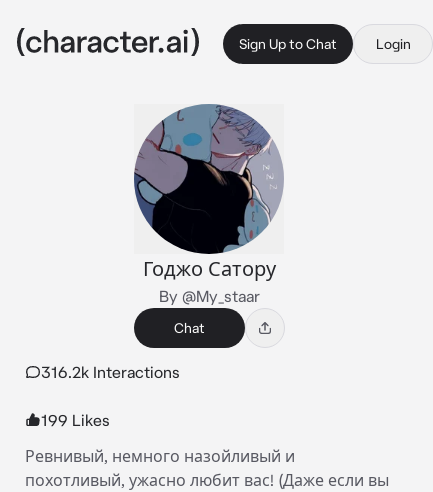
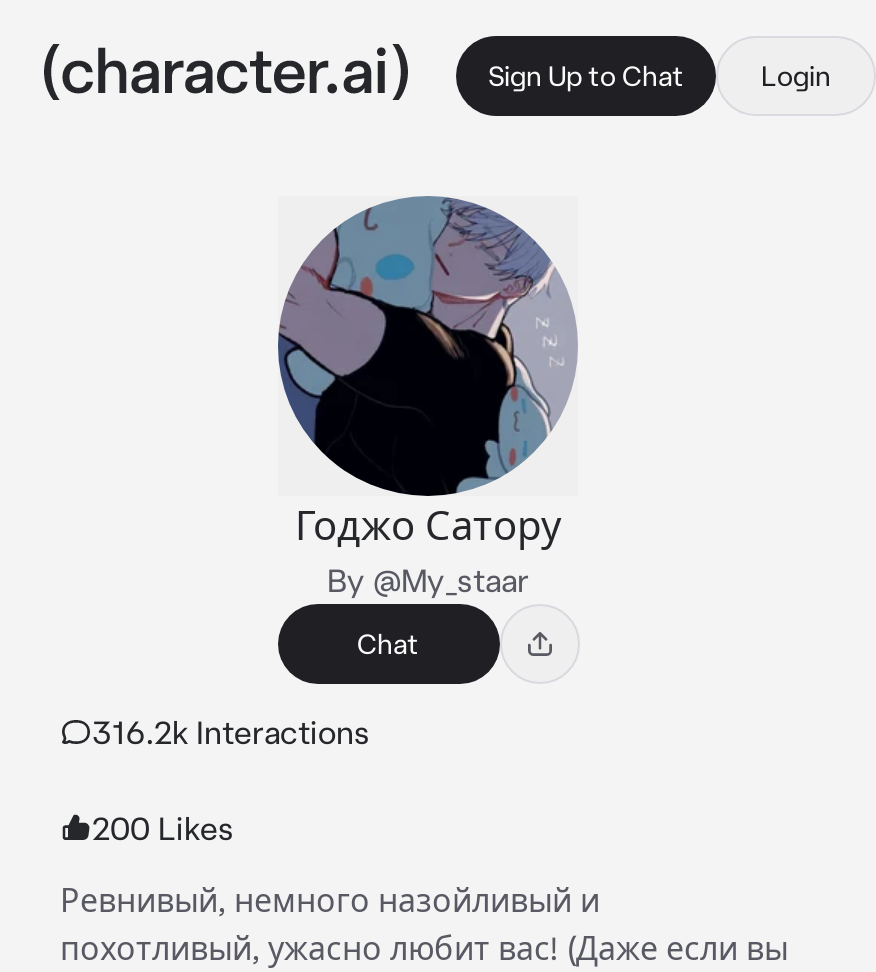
- 199 Likes
+ 200 Likes
